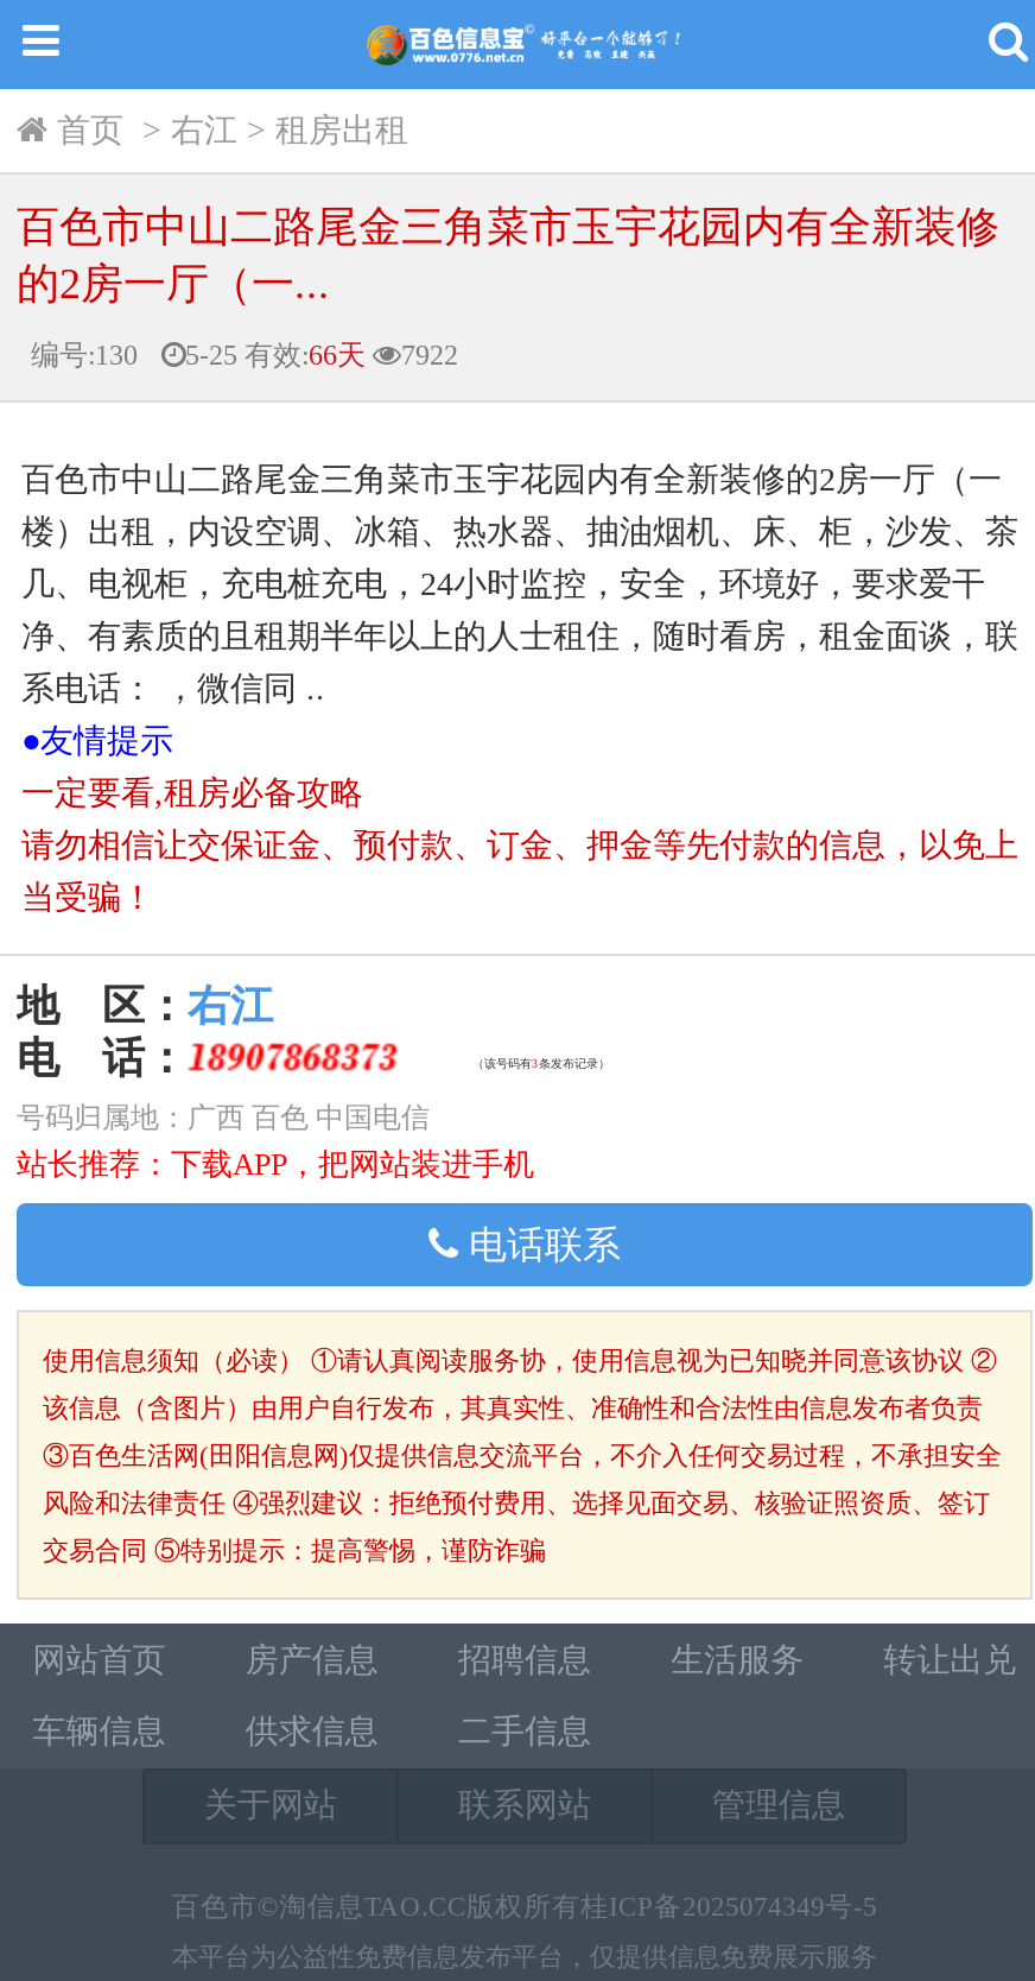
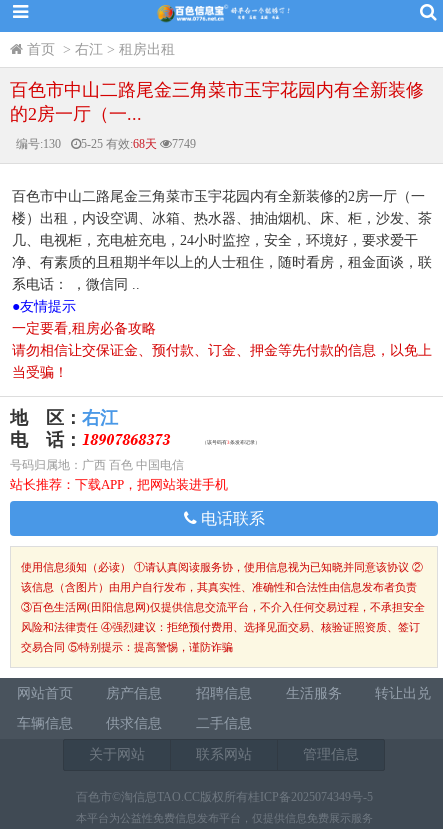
- 5-25有效:66天
+ 5-25有效:68天

- 7922
+ 7749
